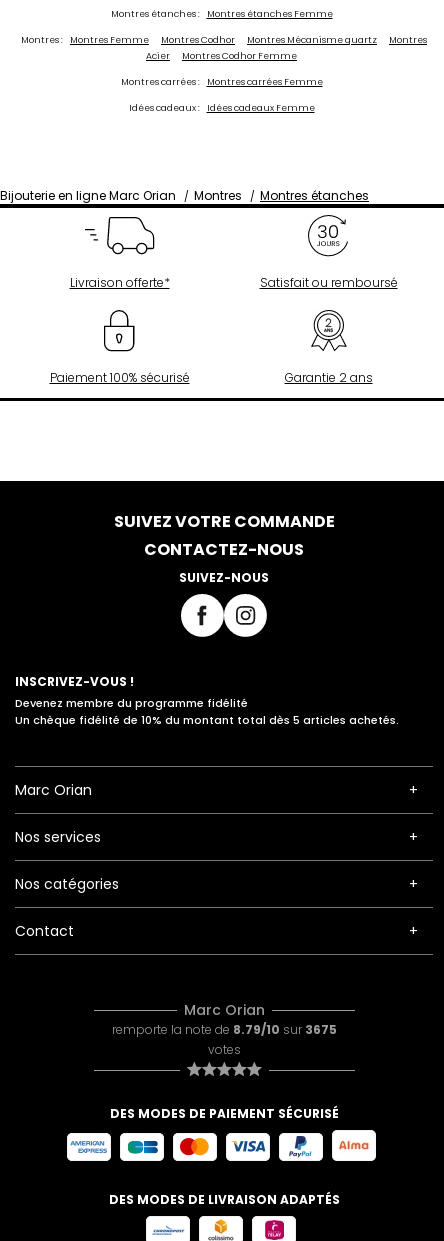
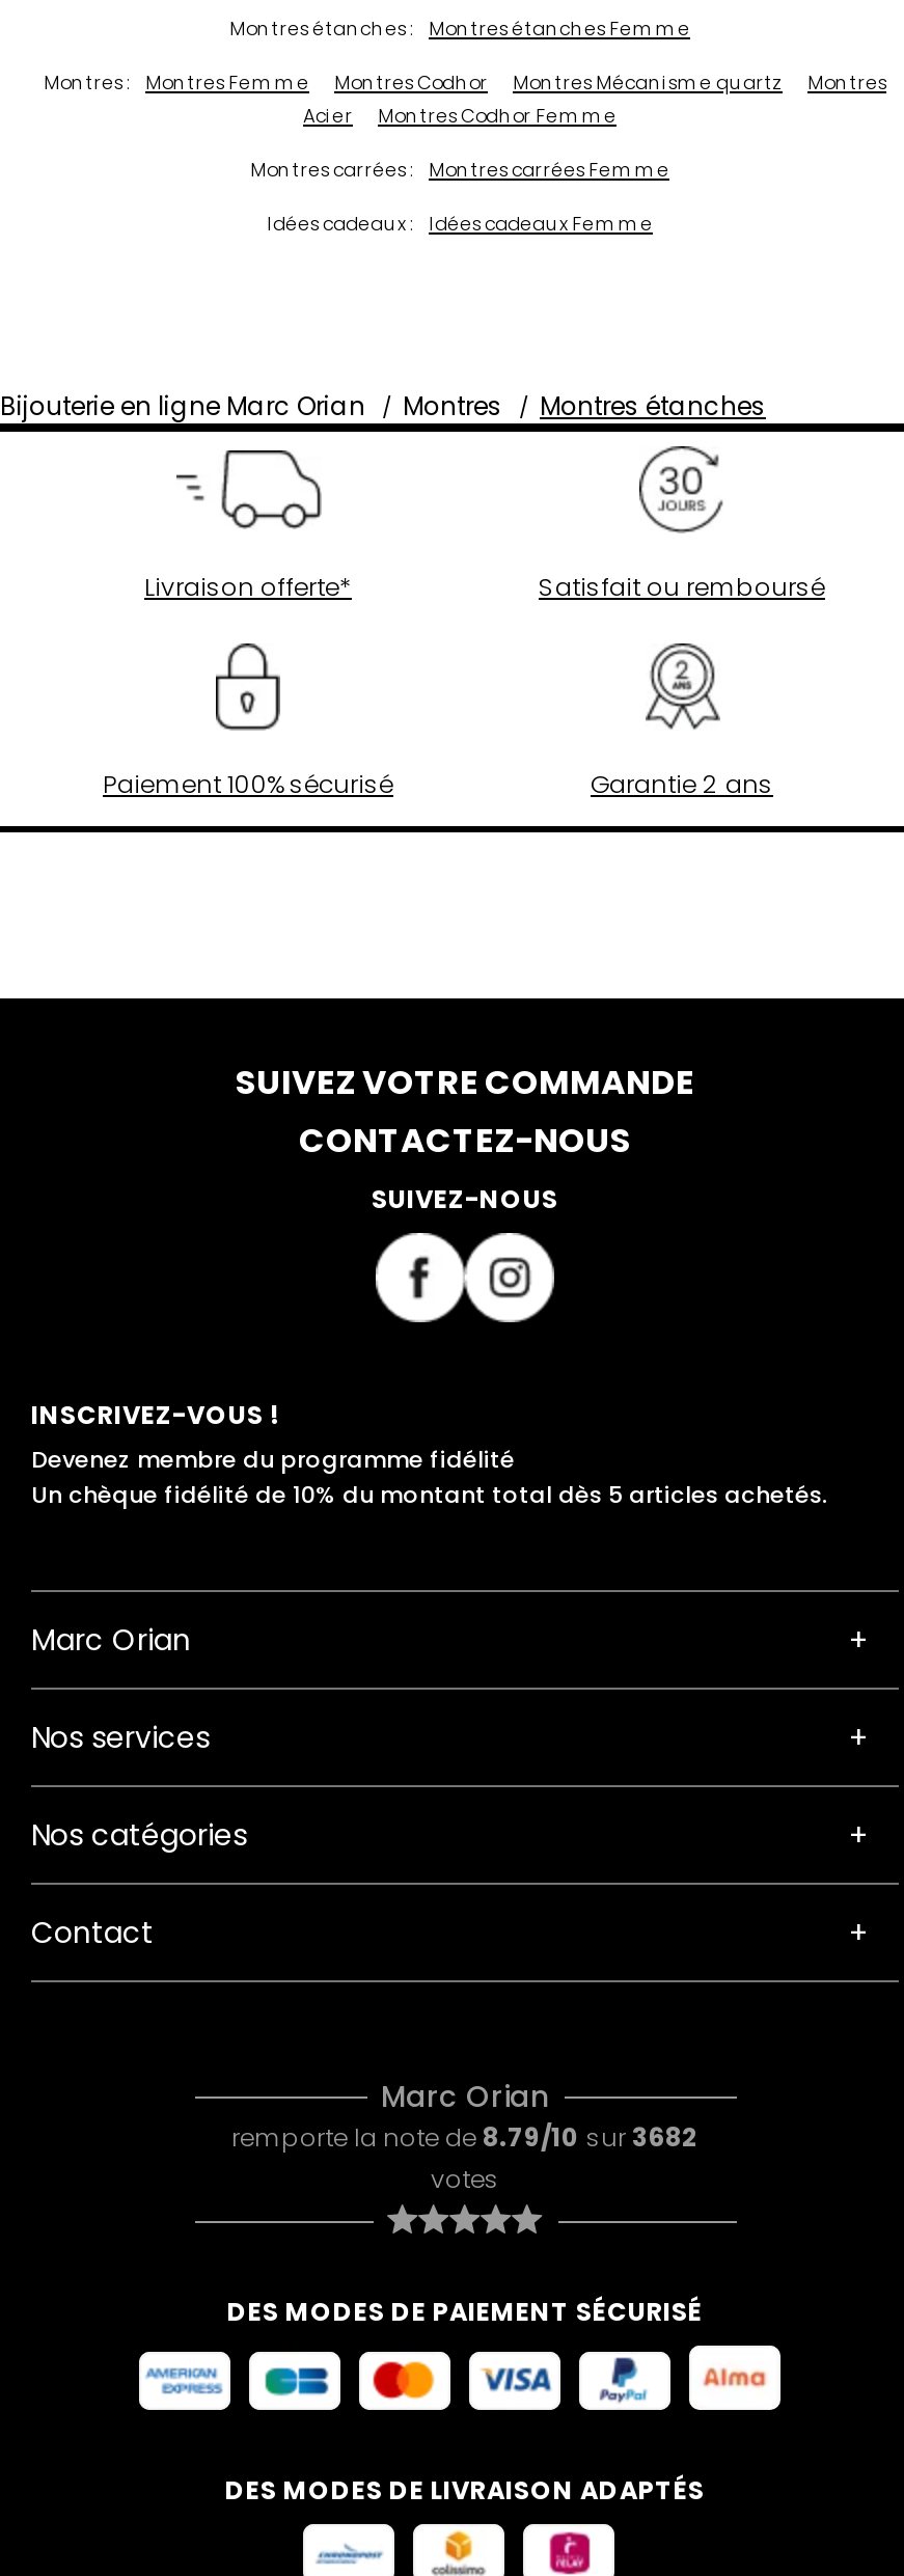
- remporte la note de 8.79/10 sur 3675
+ remporte la note de 8.79/10 sur 3682
